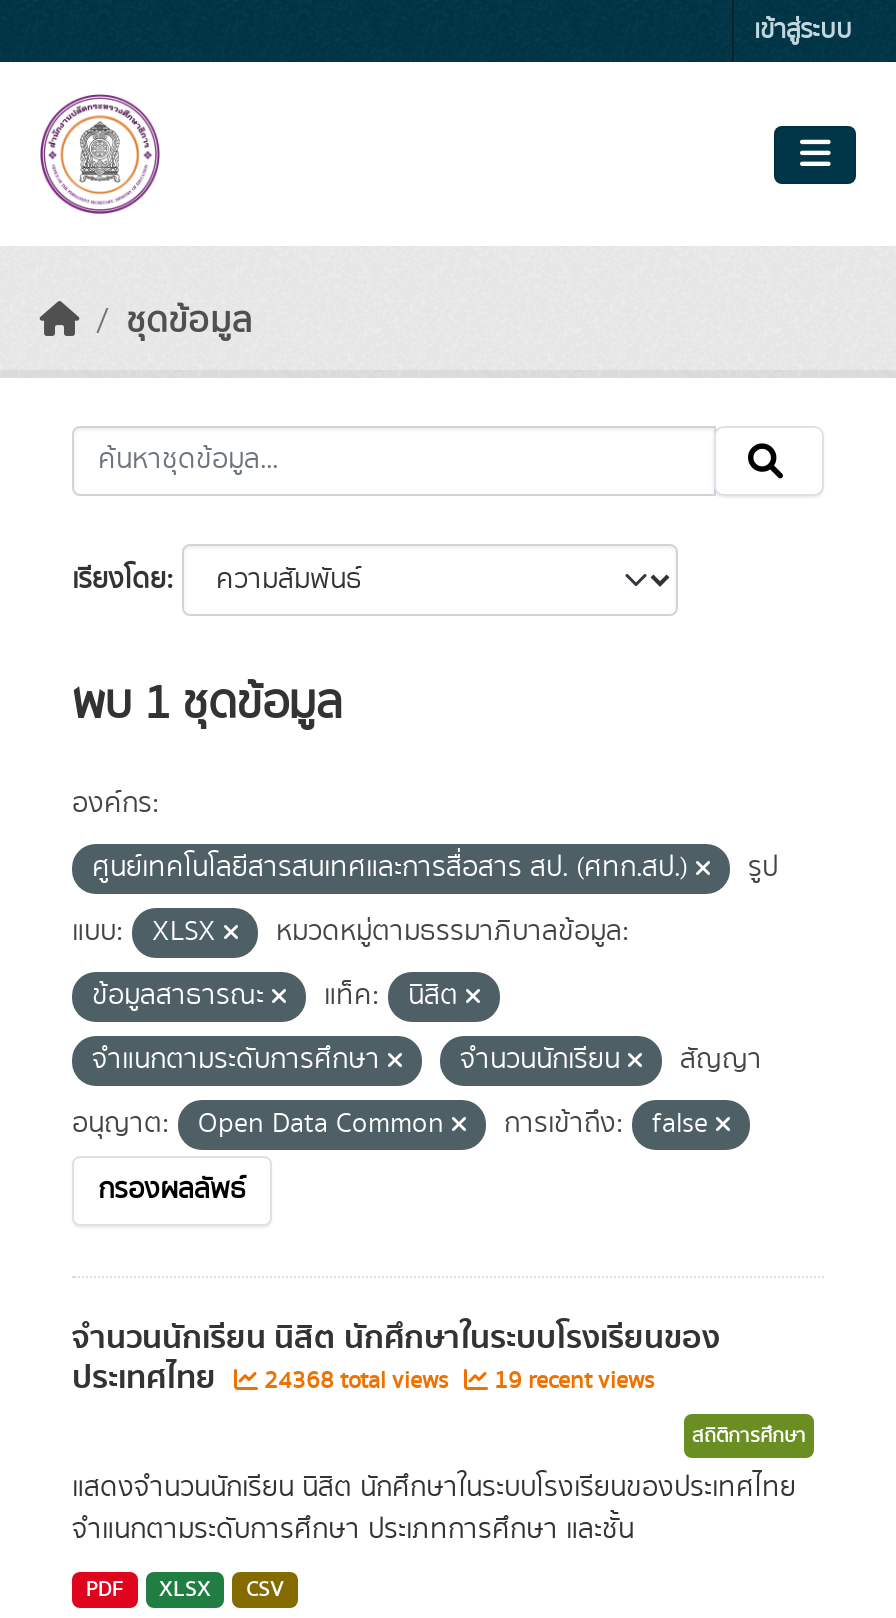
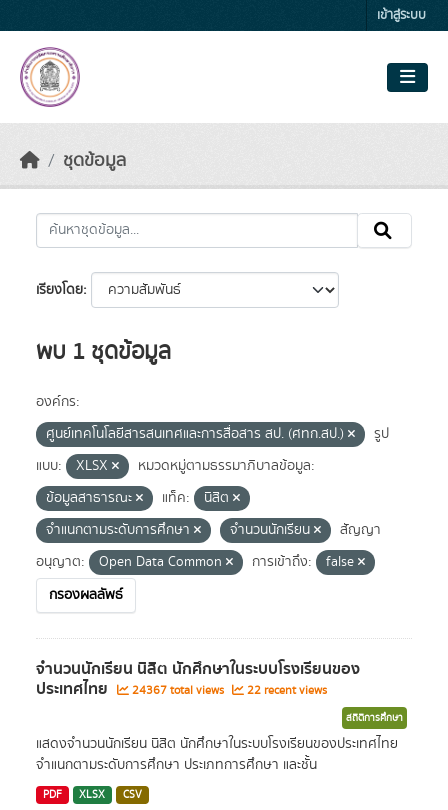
- 24368 total views
+ 24367 total views

- 19 recent views
+ 22 recent views
